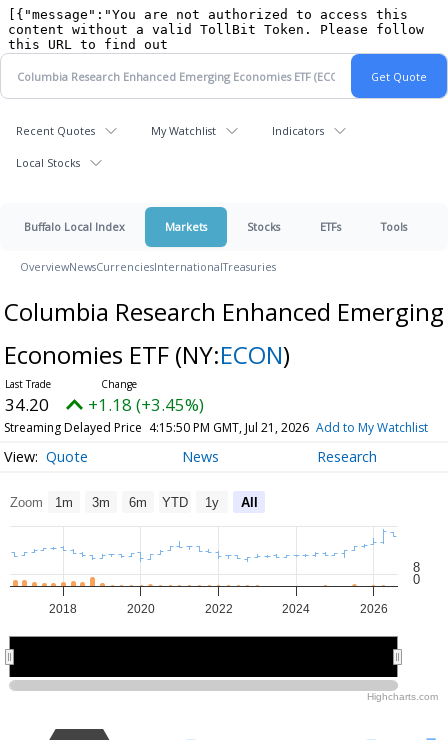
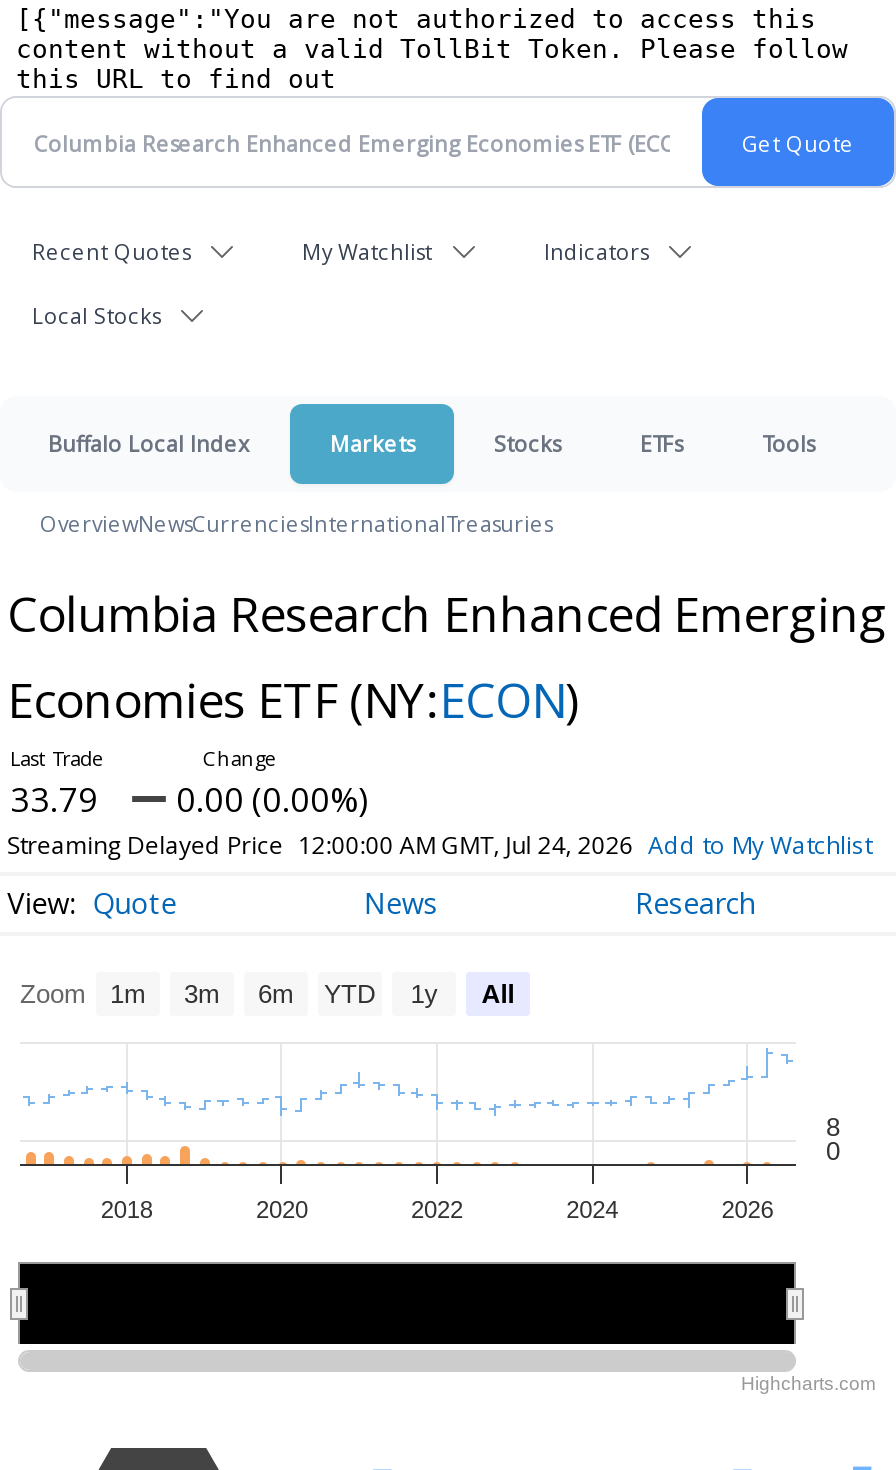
- 34.20
+ 33.79

- +1.18 (+3.45%)
+ 0.00 (0.00%)

- Streaming Delayed Price 4:15:50 PM GMT, Jul 21, 2026 Add to My Watchlist
+ Streaming Delayed Price 12:00:00 AM GMT, Jul 24, 2026 Add to My Watchlist
